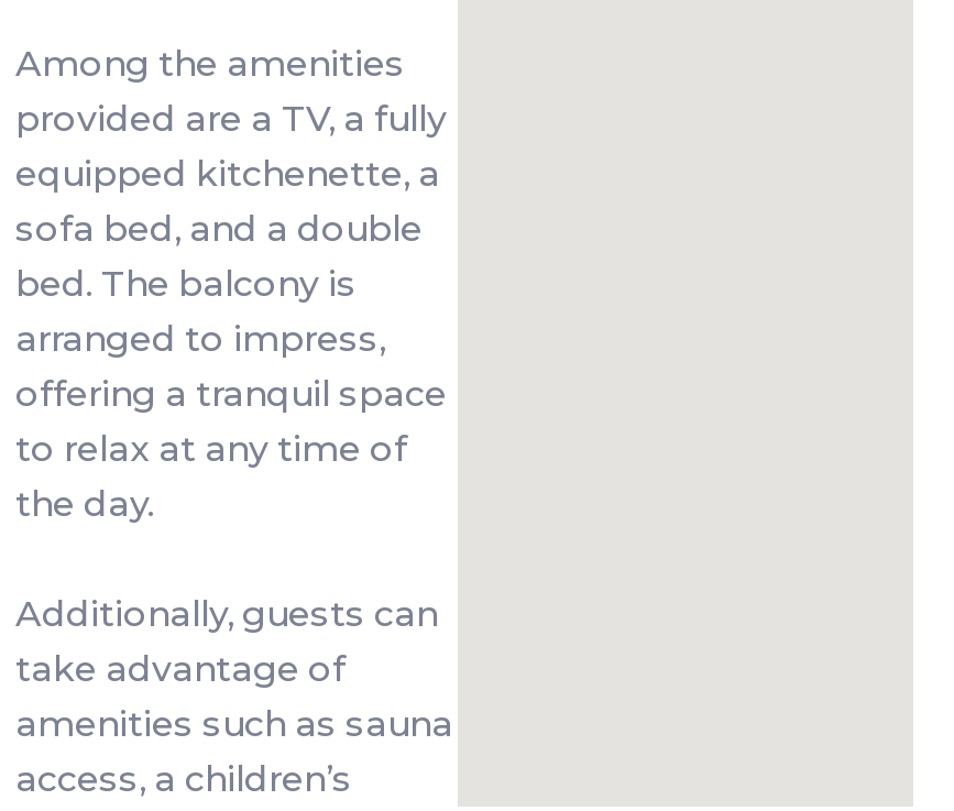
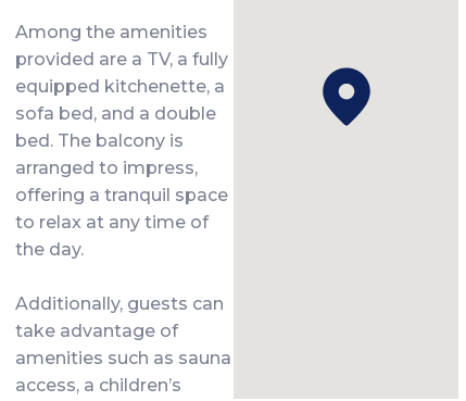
+ [image]
